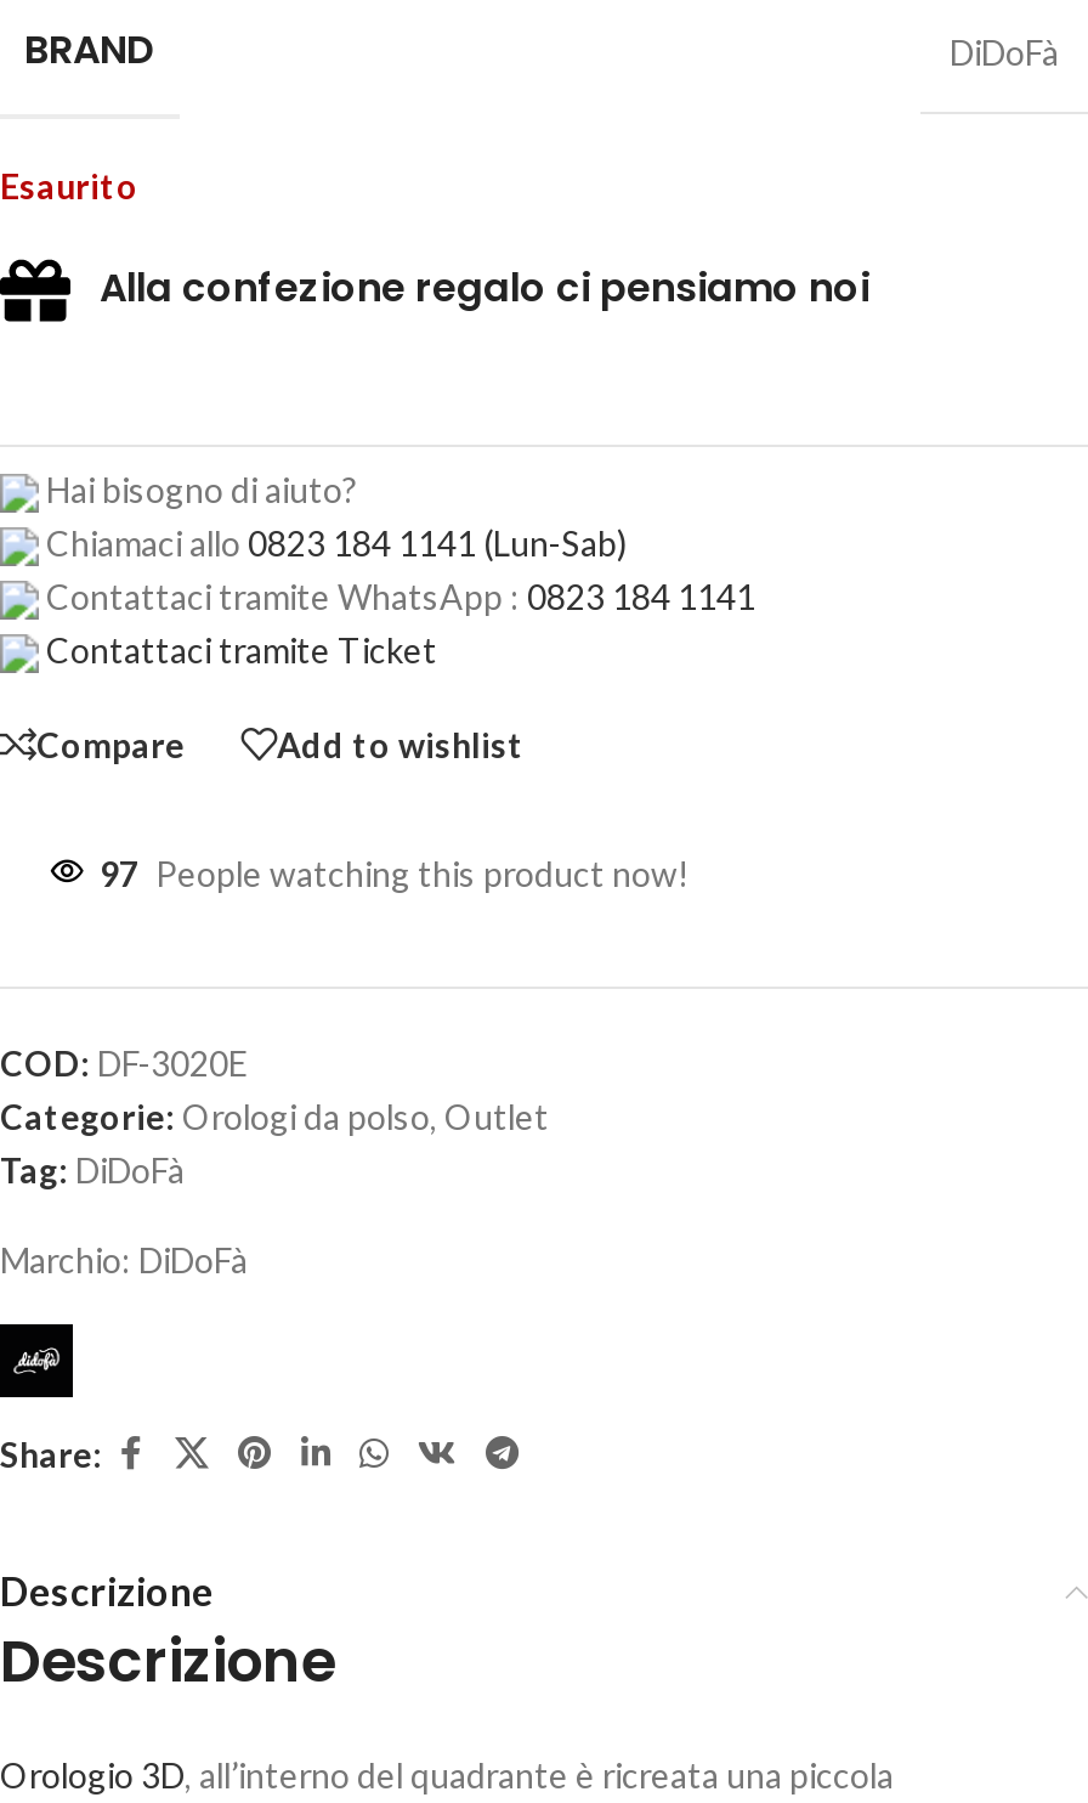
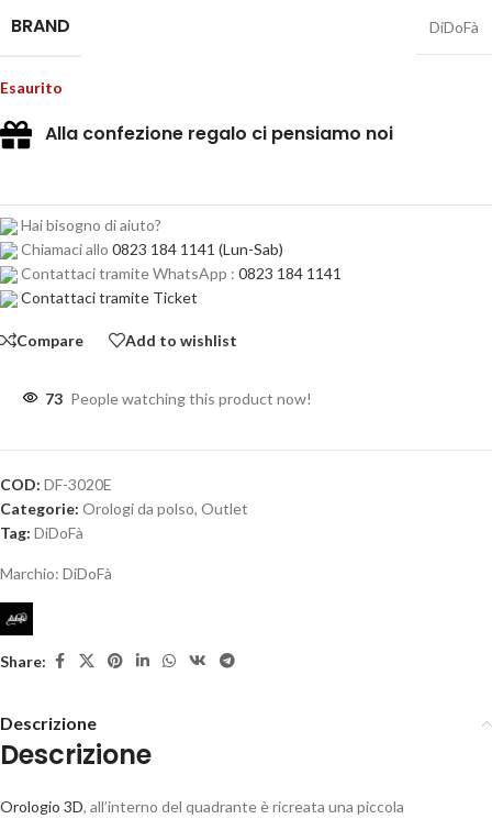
- 97 People watching this product now!
+ 73 People watching this product now!
